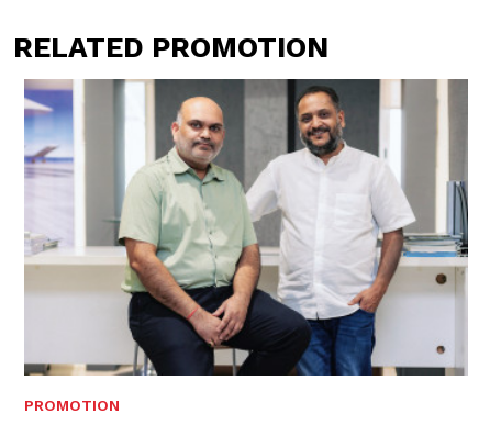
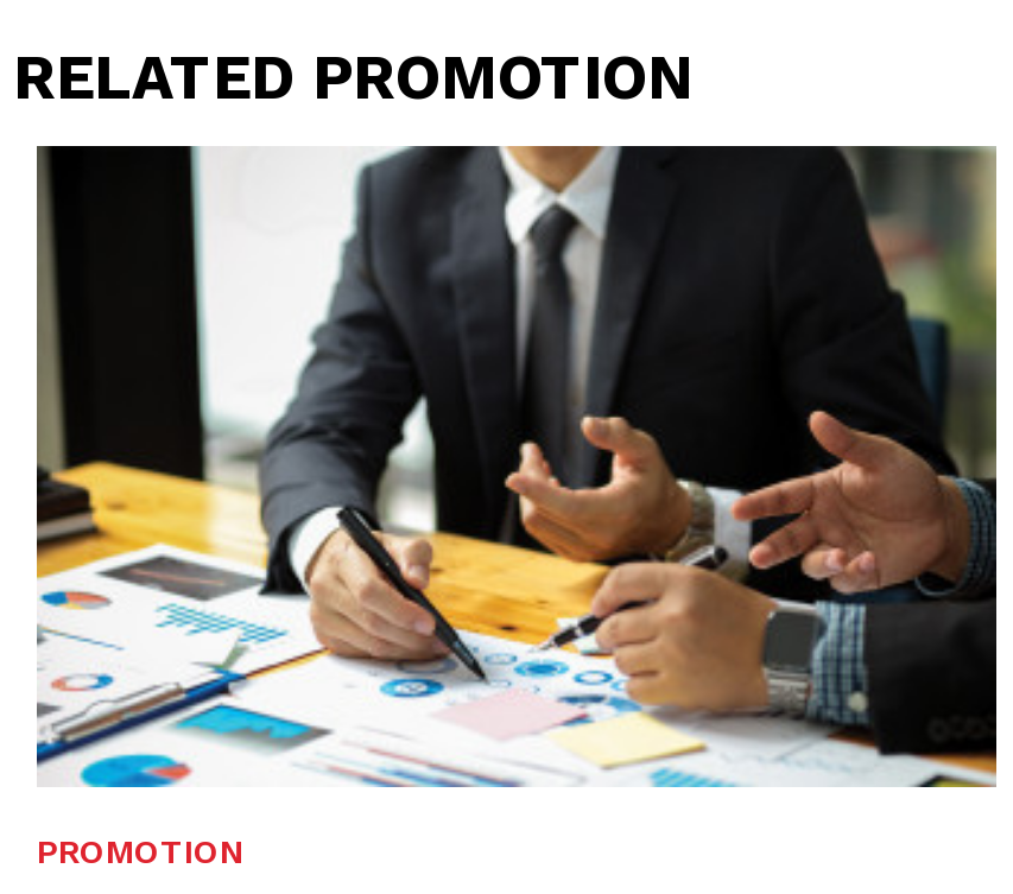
- [image]
+ [image]
